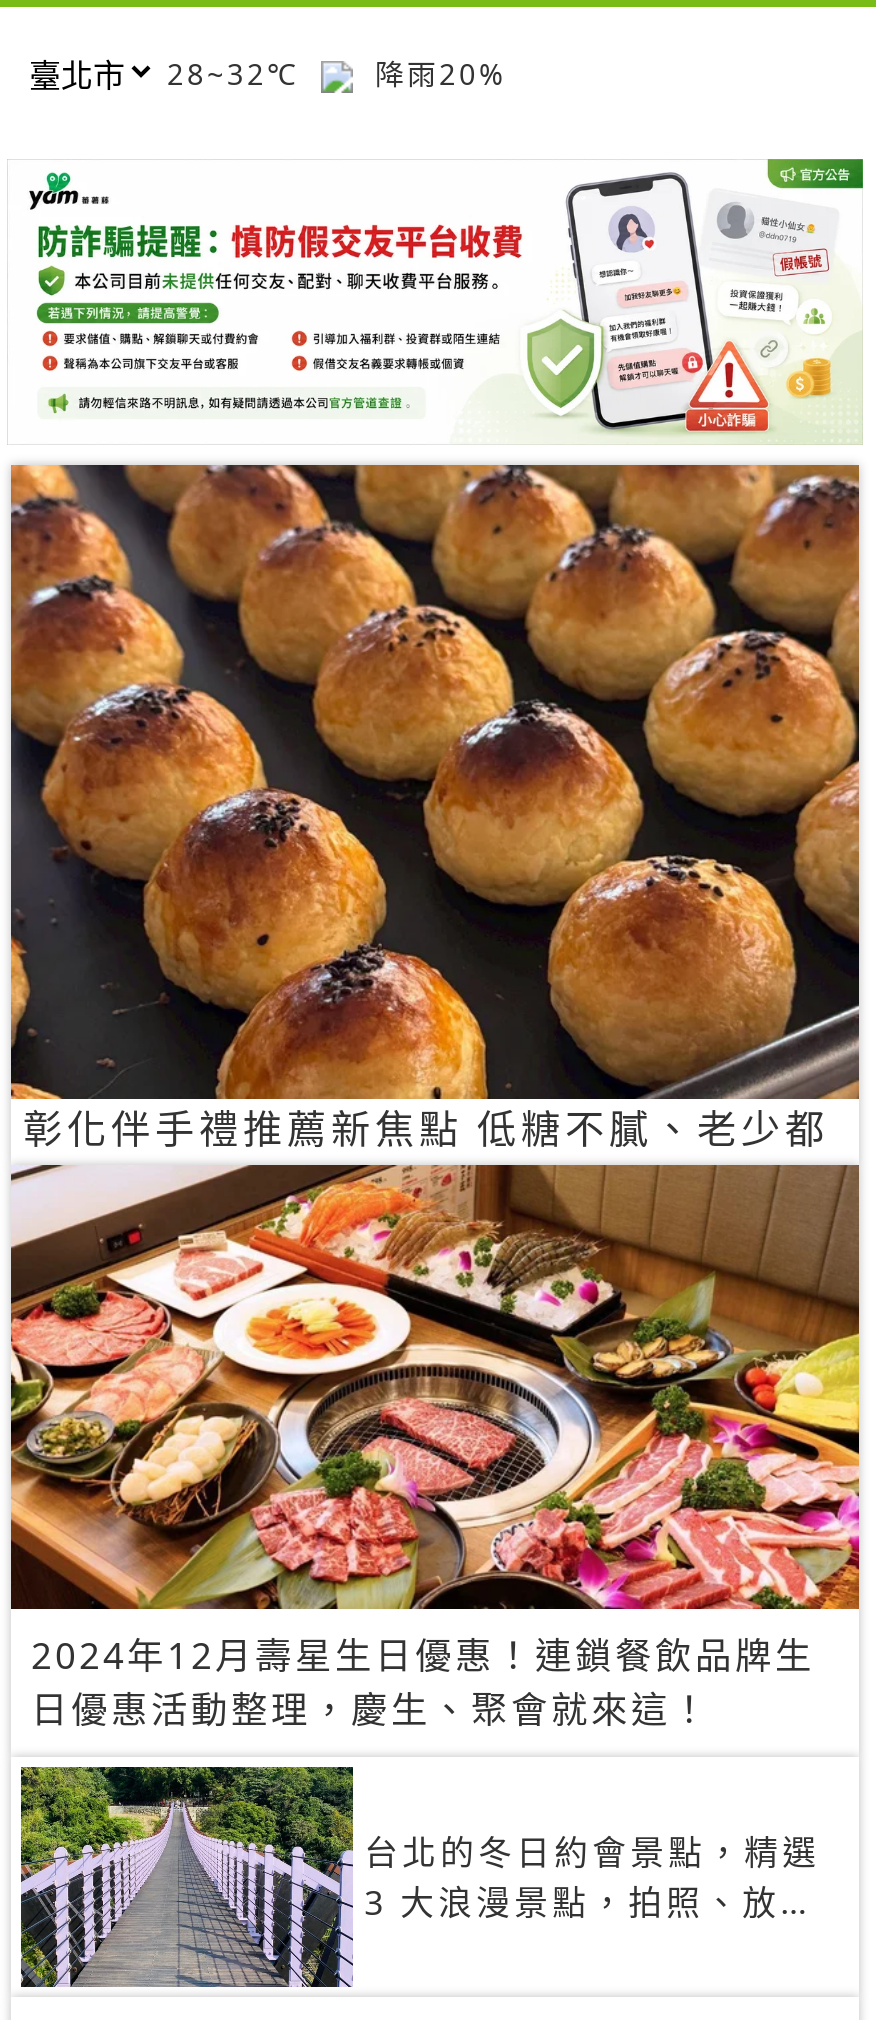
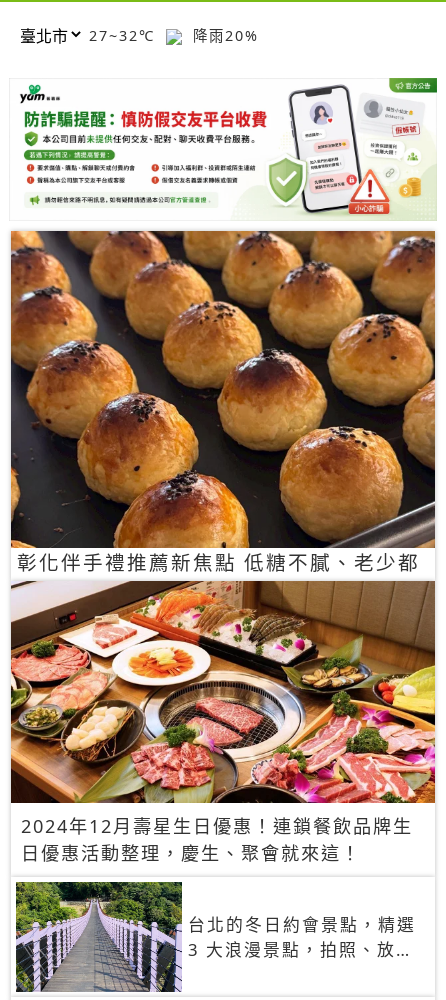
- 28~32℃ 降雨20%
+ 27~32℃ 降雨20%
